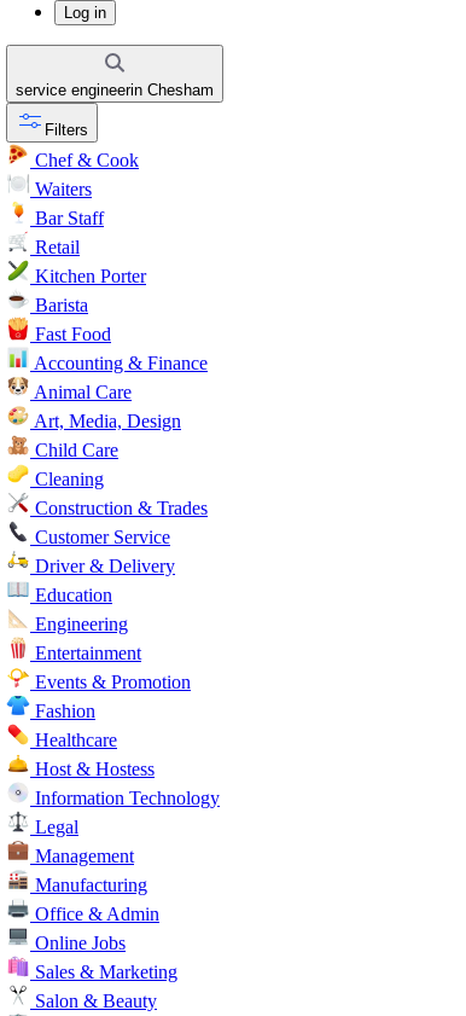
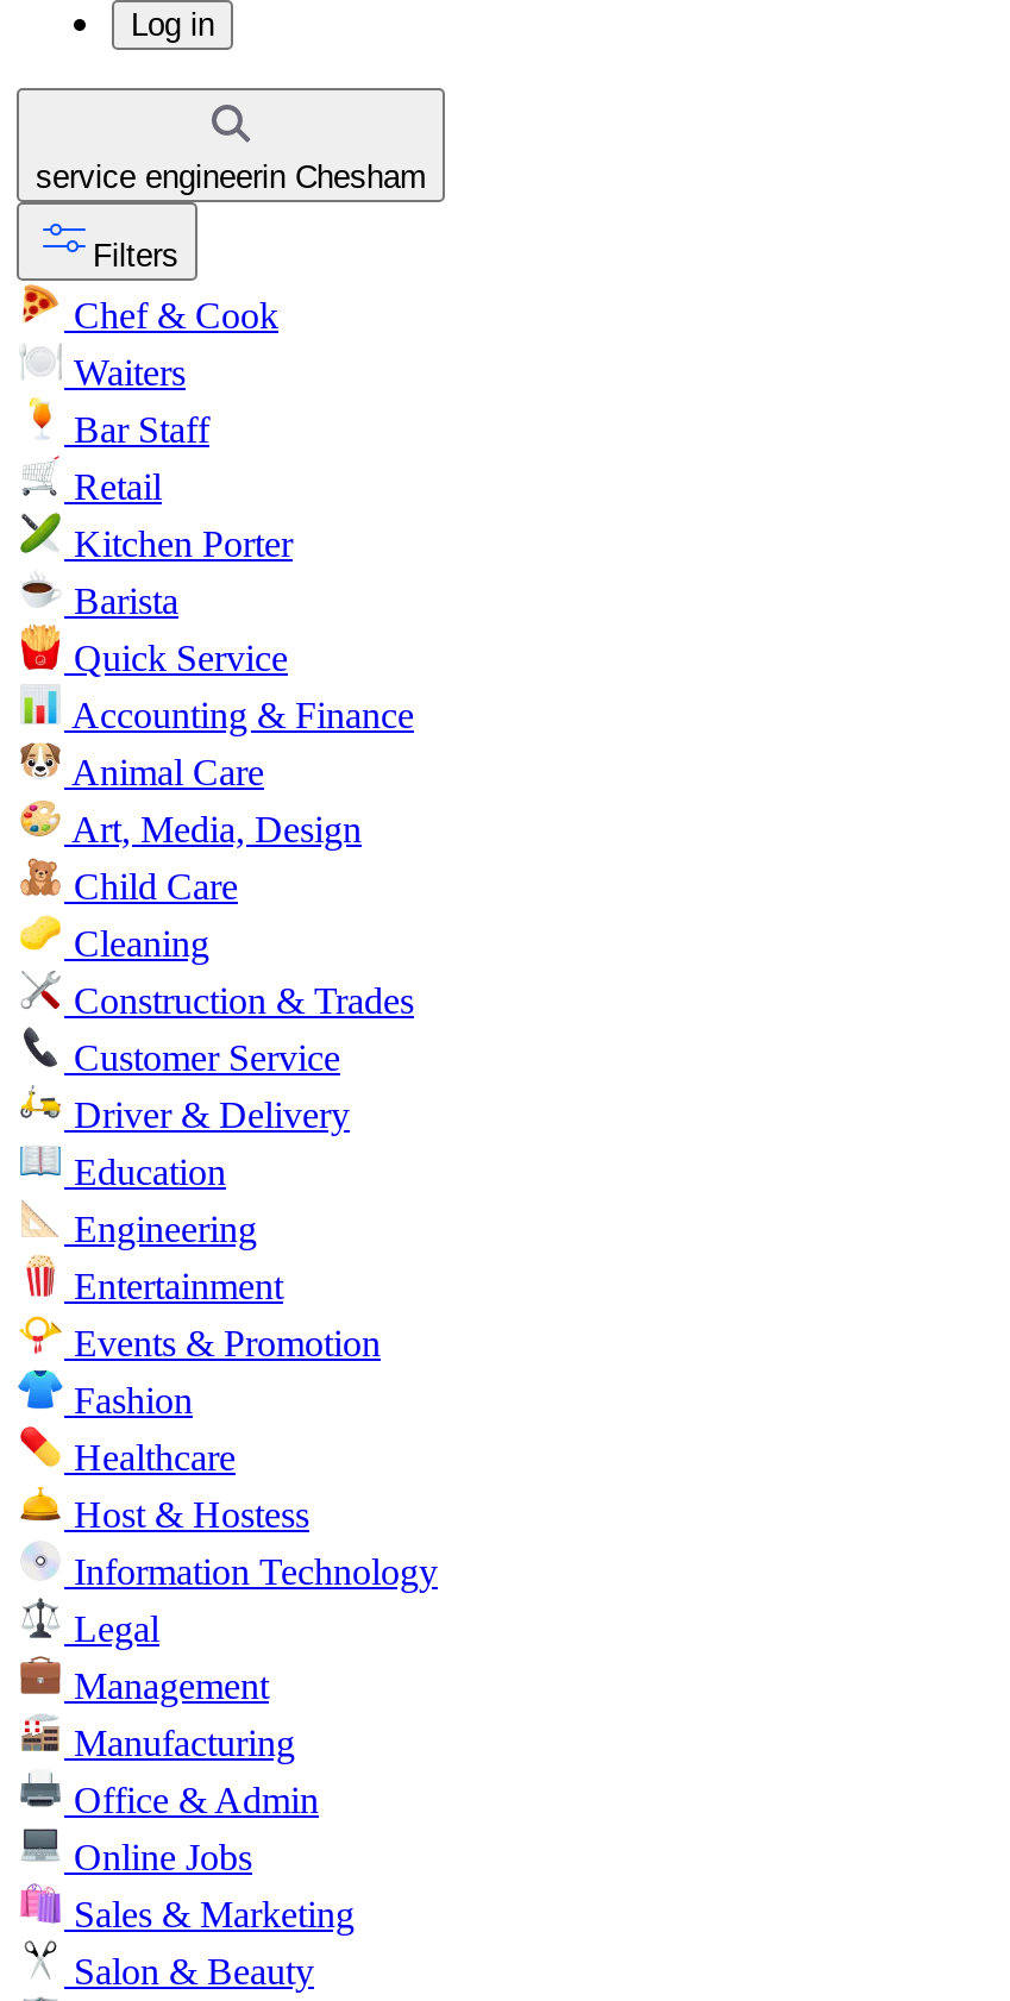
- Fast Food
+ Quick Service
